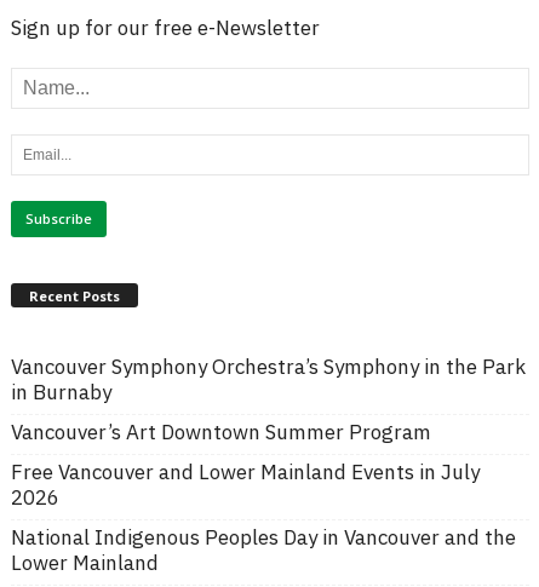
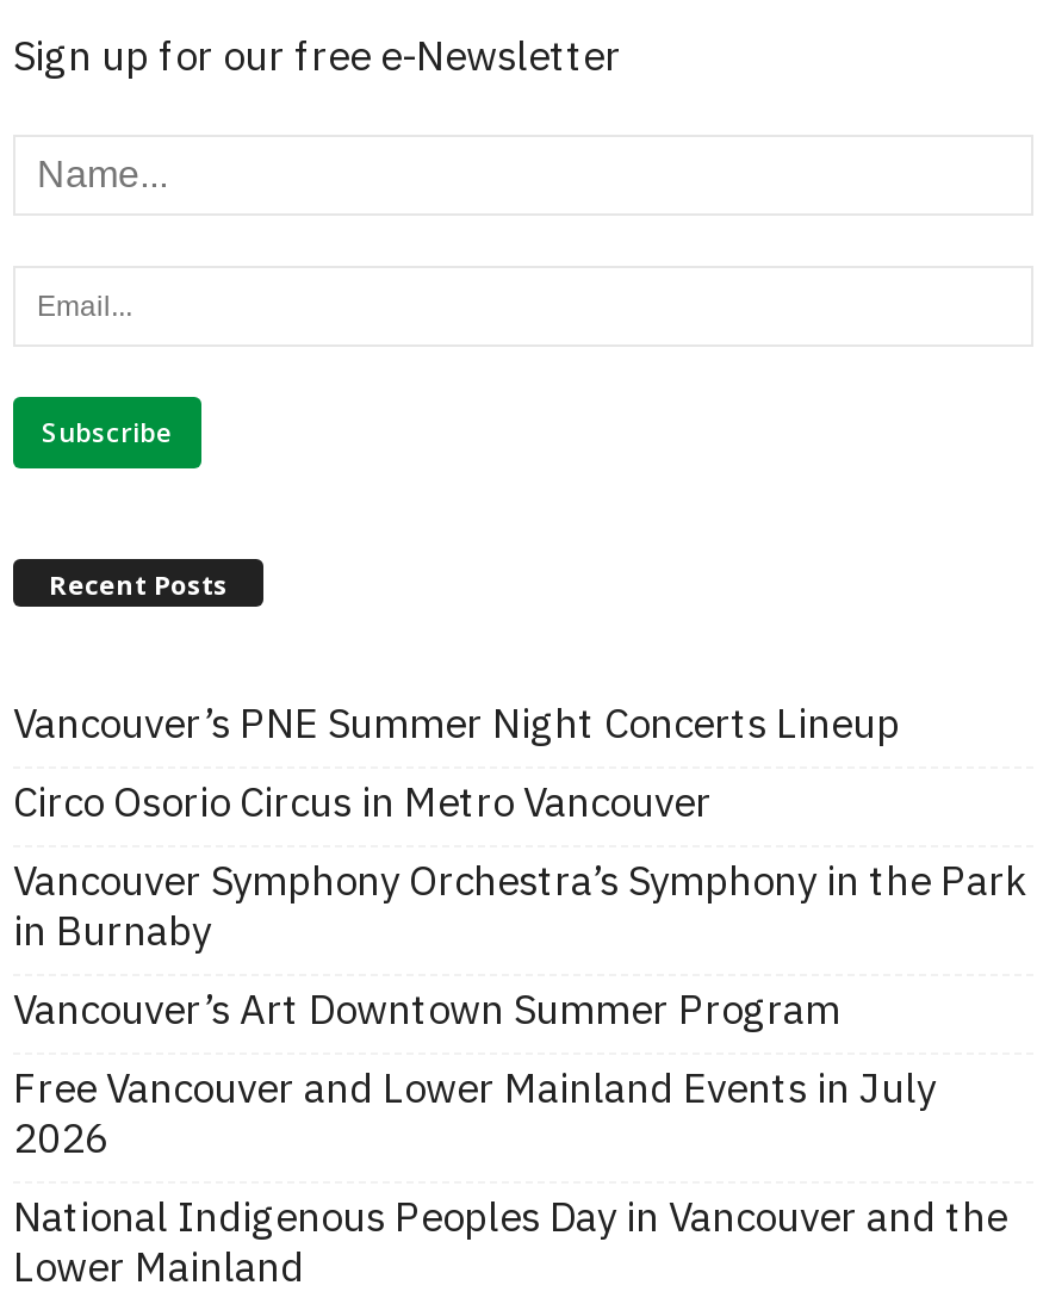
+ Vancouver’s PNE Summer Night Concerts Lineup
+ Circo Osorio Circus in Metro Vancouver
